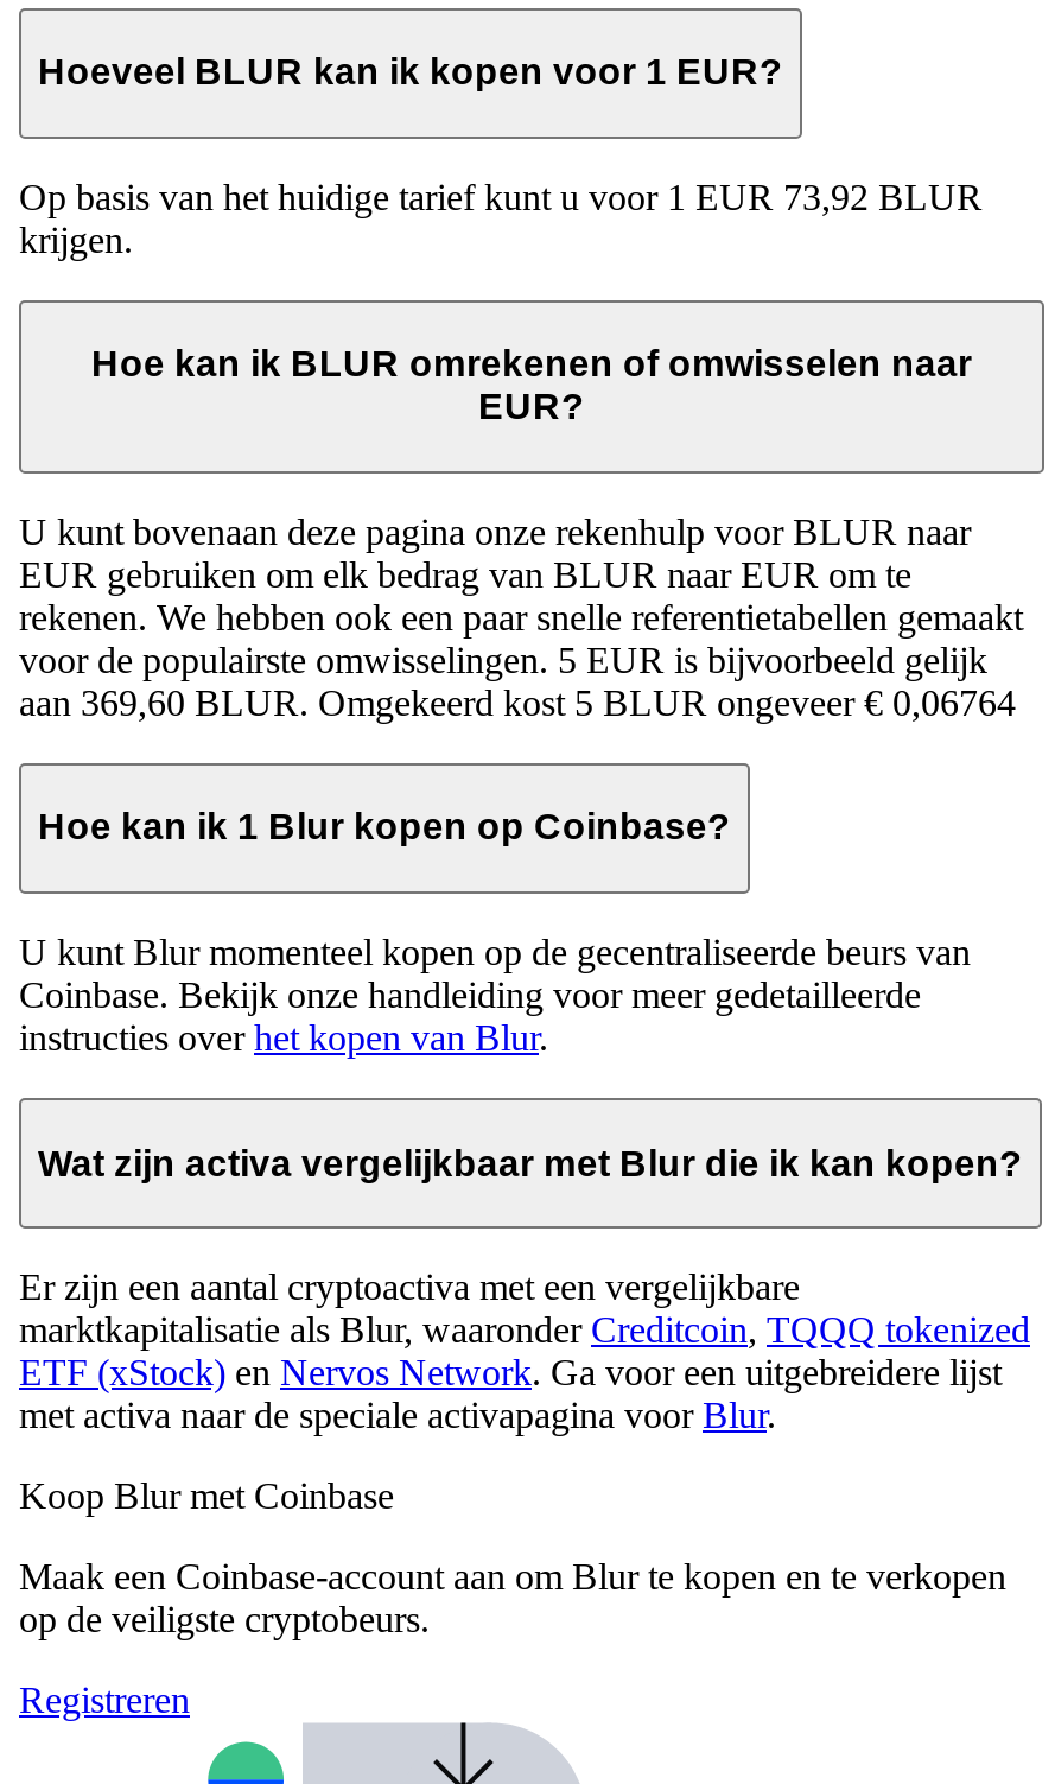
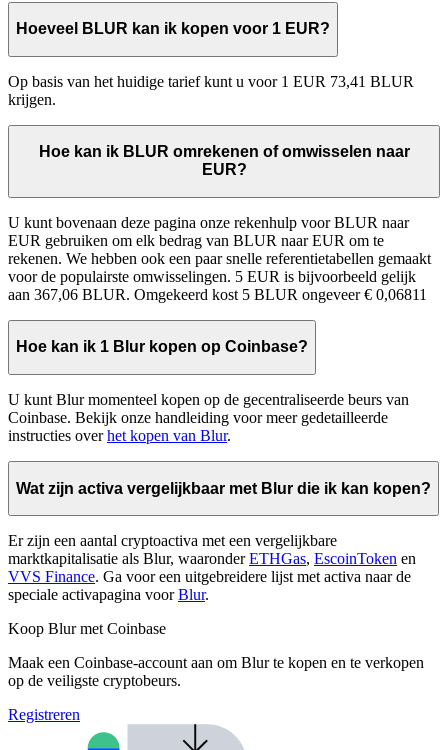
- Op basis van het huidige tarief kunt u voor 1 EUR 73,92 BLUR
+ Op basis van het huidige tarief kunt u voor 1 EUR 73,41 BLUR

- aan 369,60 BLUR. Omgekeerd kost 5 BLUR ongeveer € 0,06764
+ aan 367,06 BLUR. Omgekeerd kost 5 BLUR ongeveer € 0,06811

- marktkapitalisatie als Blur, waaronder Creditcoin, TQQQ tokenized
- ETF (xStock) en Nervos Network. Ga voor een uitgebreidere lijst
- met activa naar de speciale activapagina voor Blur.
+ marktkapitalisatie als Blur, waaronder ETHGas, EscoinToken en
+ VVS Finance. Ga voor een uitgebreidere lijst met activa naar de
+ speciale activapagina voor Blur.
